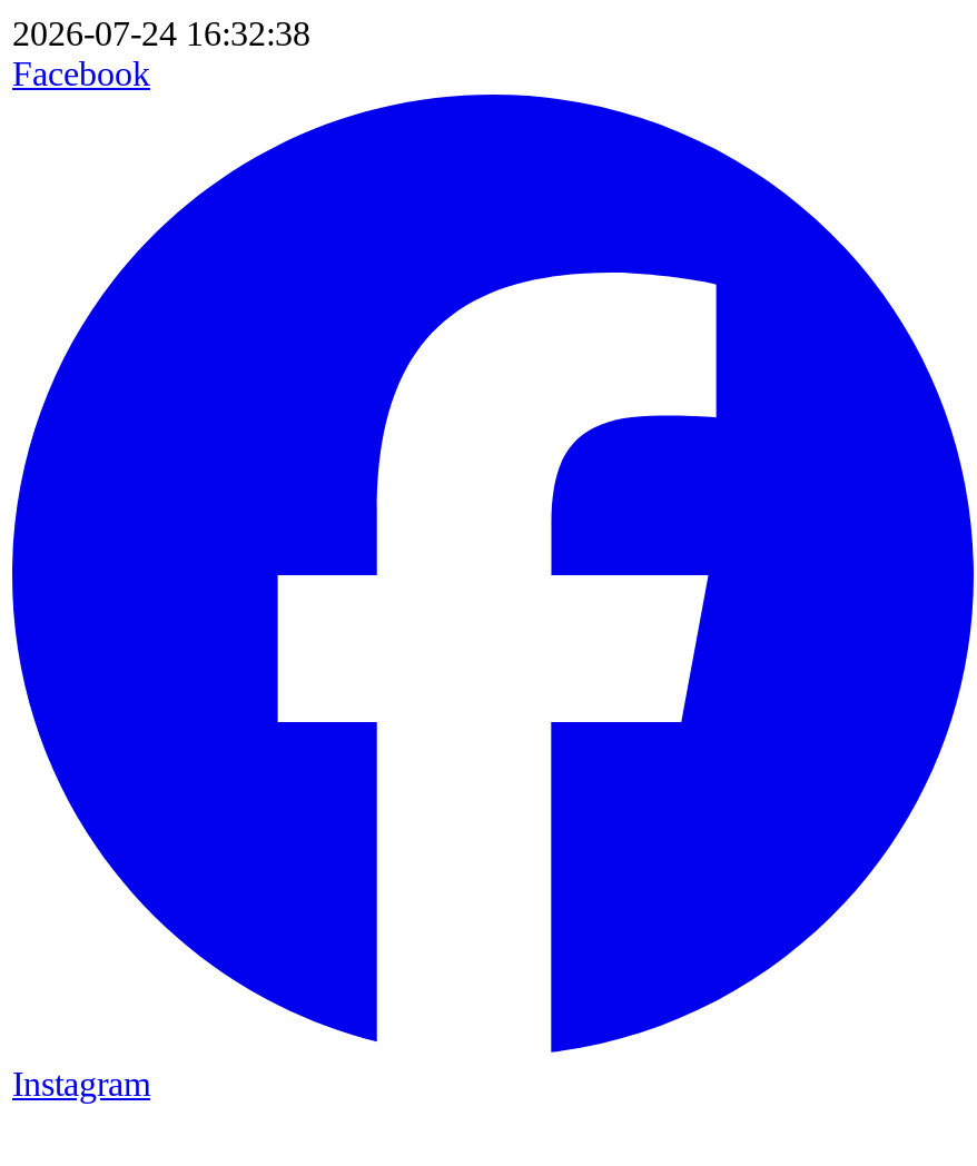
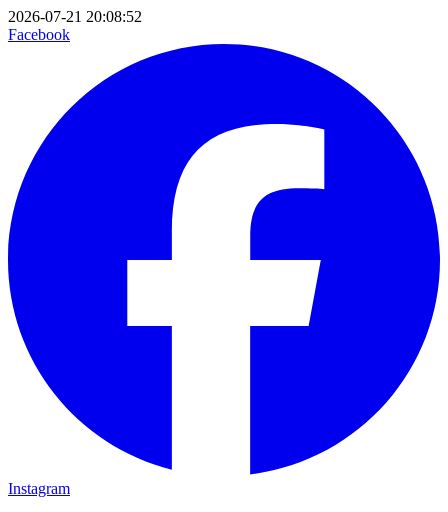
- 2026-07-24 16:32:38
+ 2026-07-21 20:08:52
